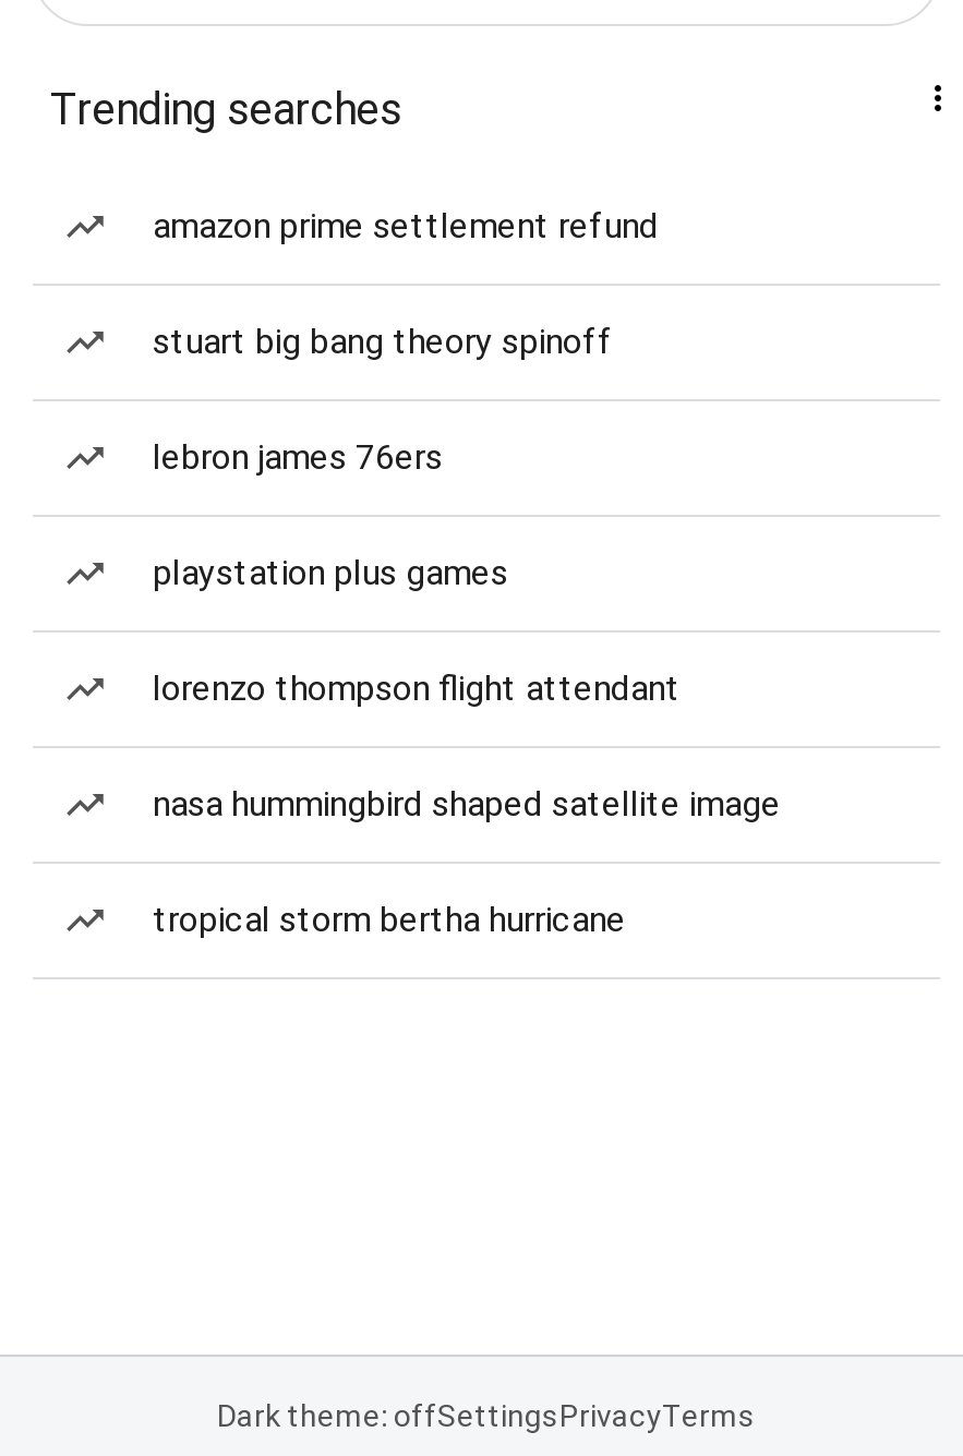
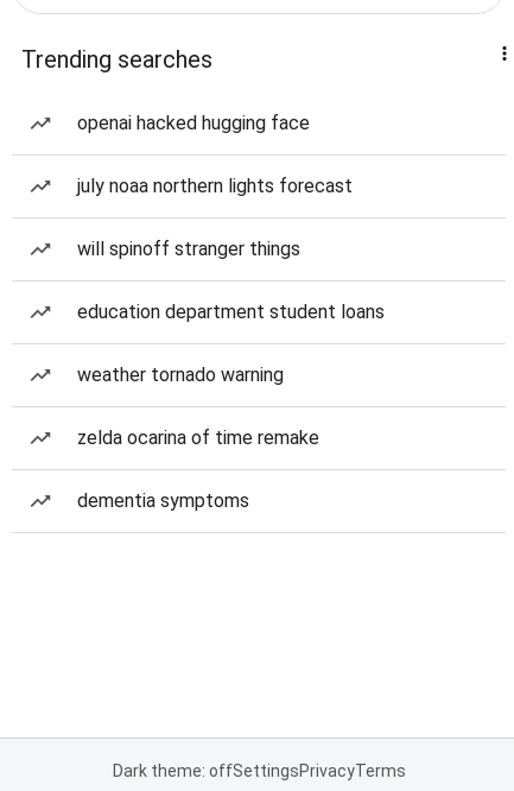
- amazon prime settlement refund
+ openai hacked hugging face

- stuart big bang theory spinoff
+ july noaa northern lights forecast

- lebron james 76ers
+ will spinoff stranger things

- playstation plus games
+ education department student loans

- lorenzo thompson flight attendant
+ weather tornado warning

- nasa hummingbird shaped satellite image
+ zelda ocarina of time remake

- tropical storm bertha hurricane
+ dementia symptoms
